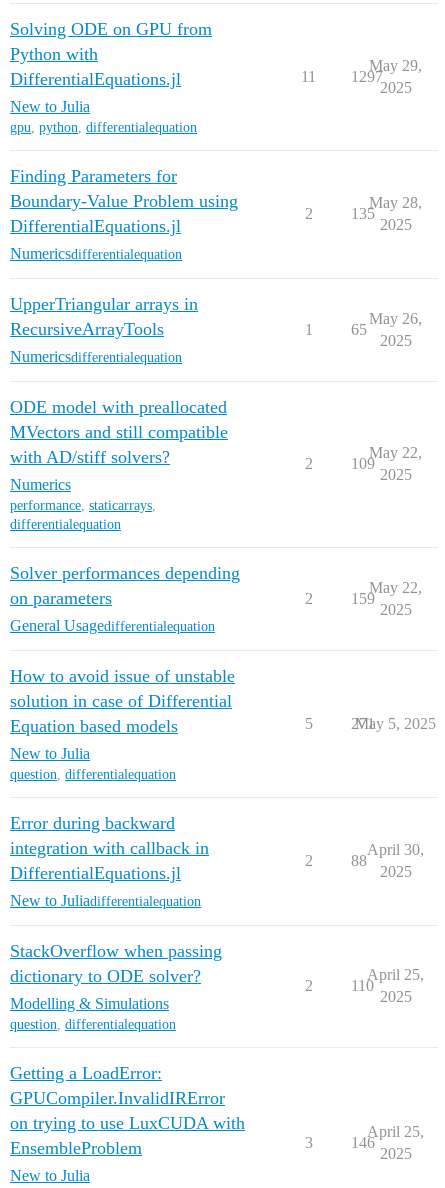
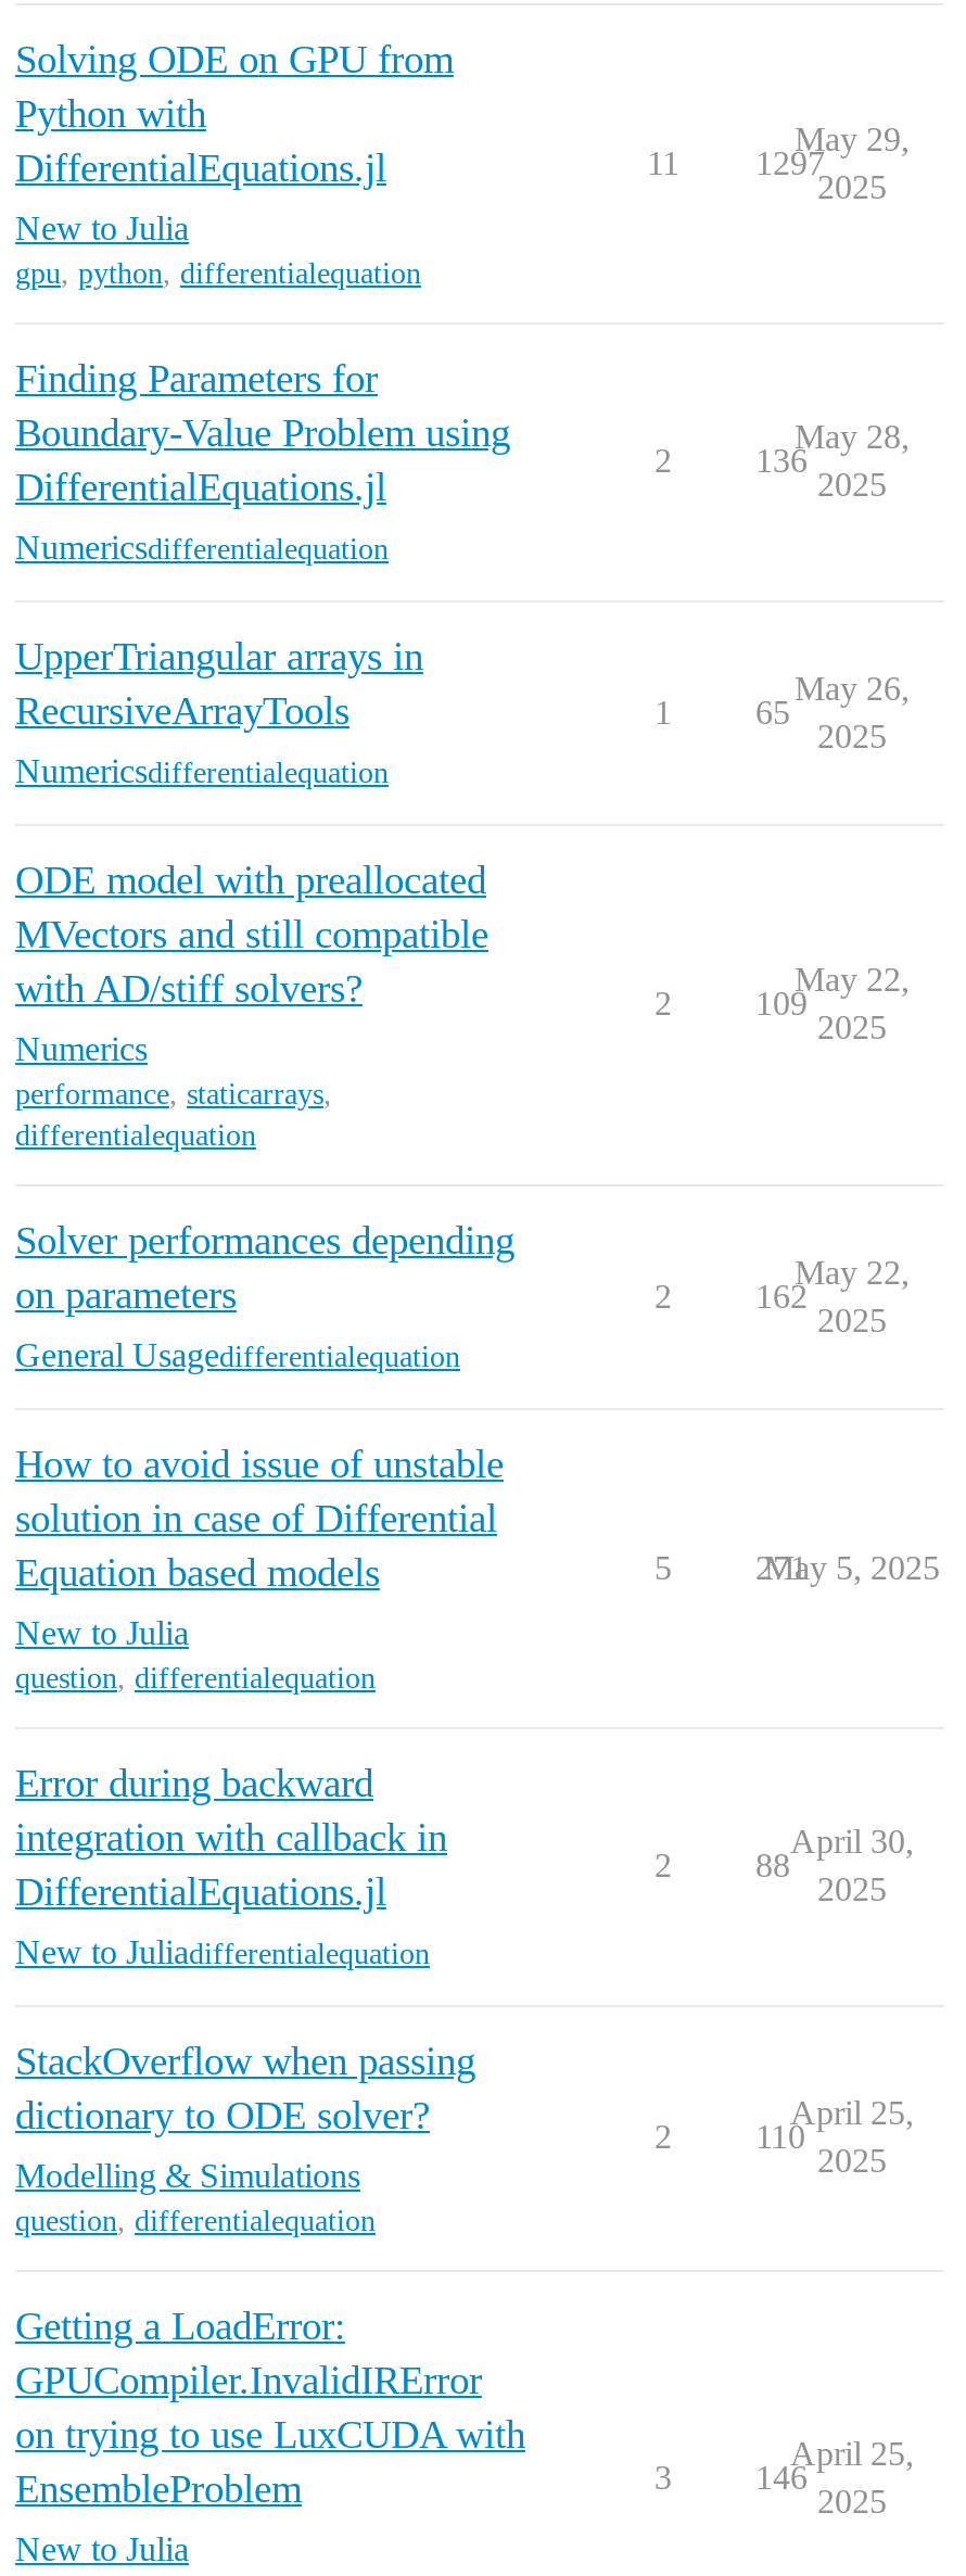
- 135
+ 136

- 159
+ 162
